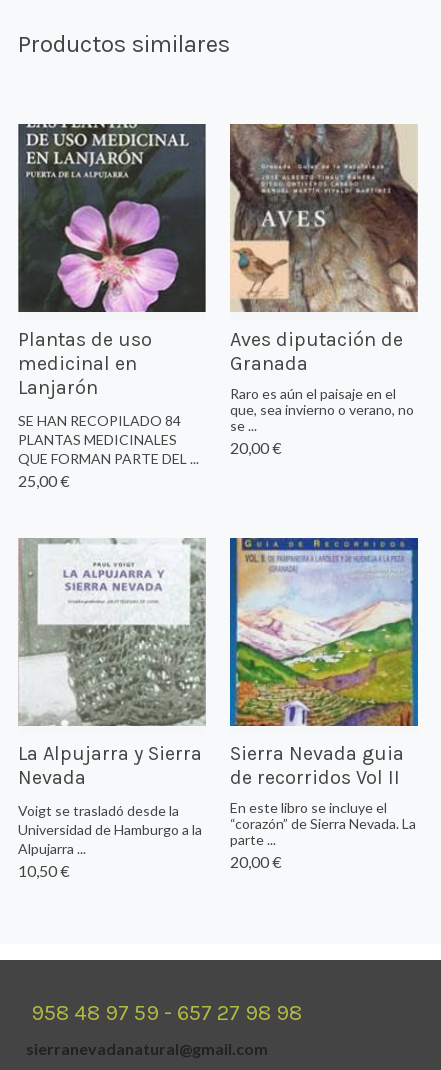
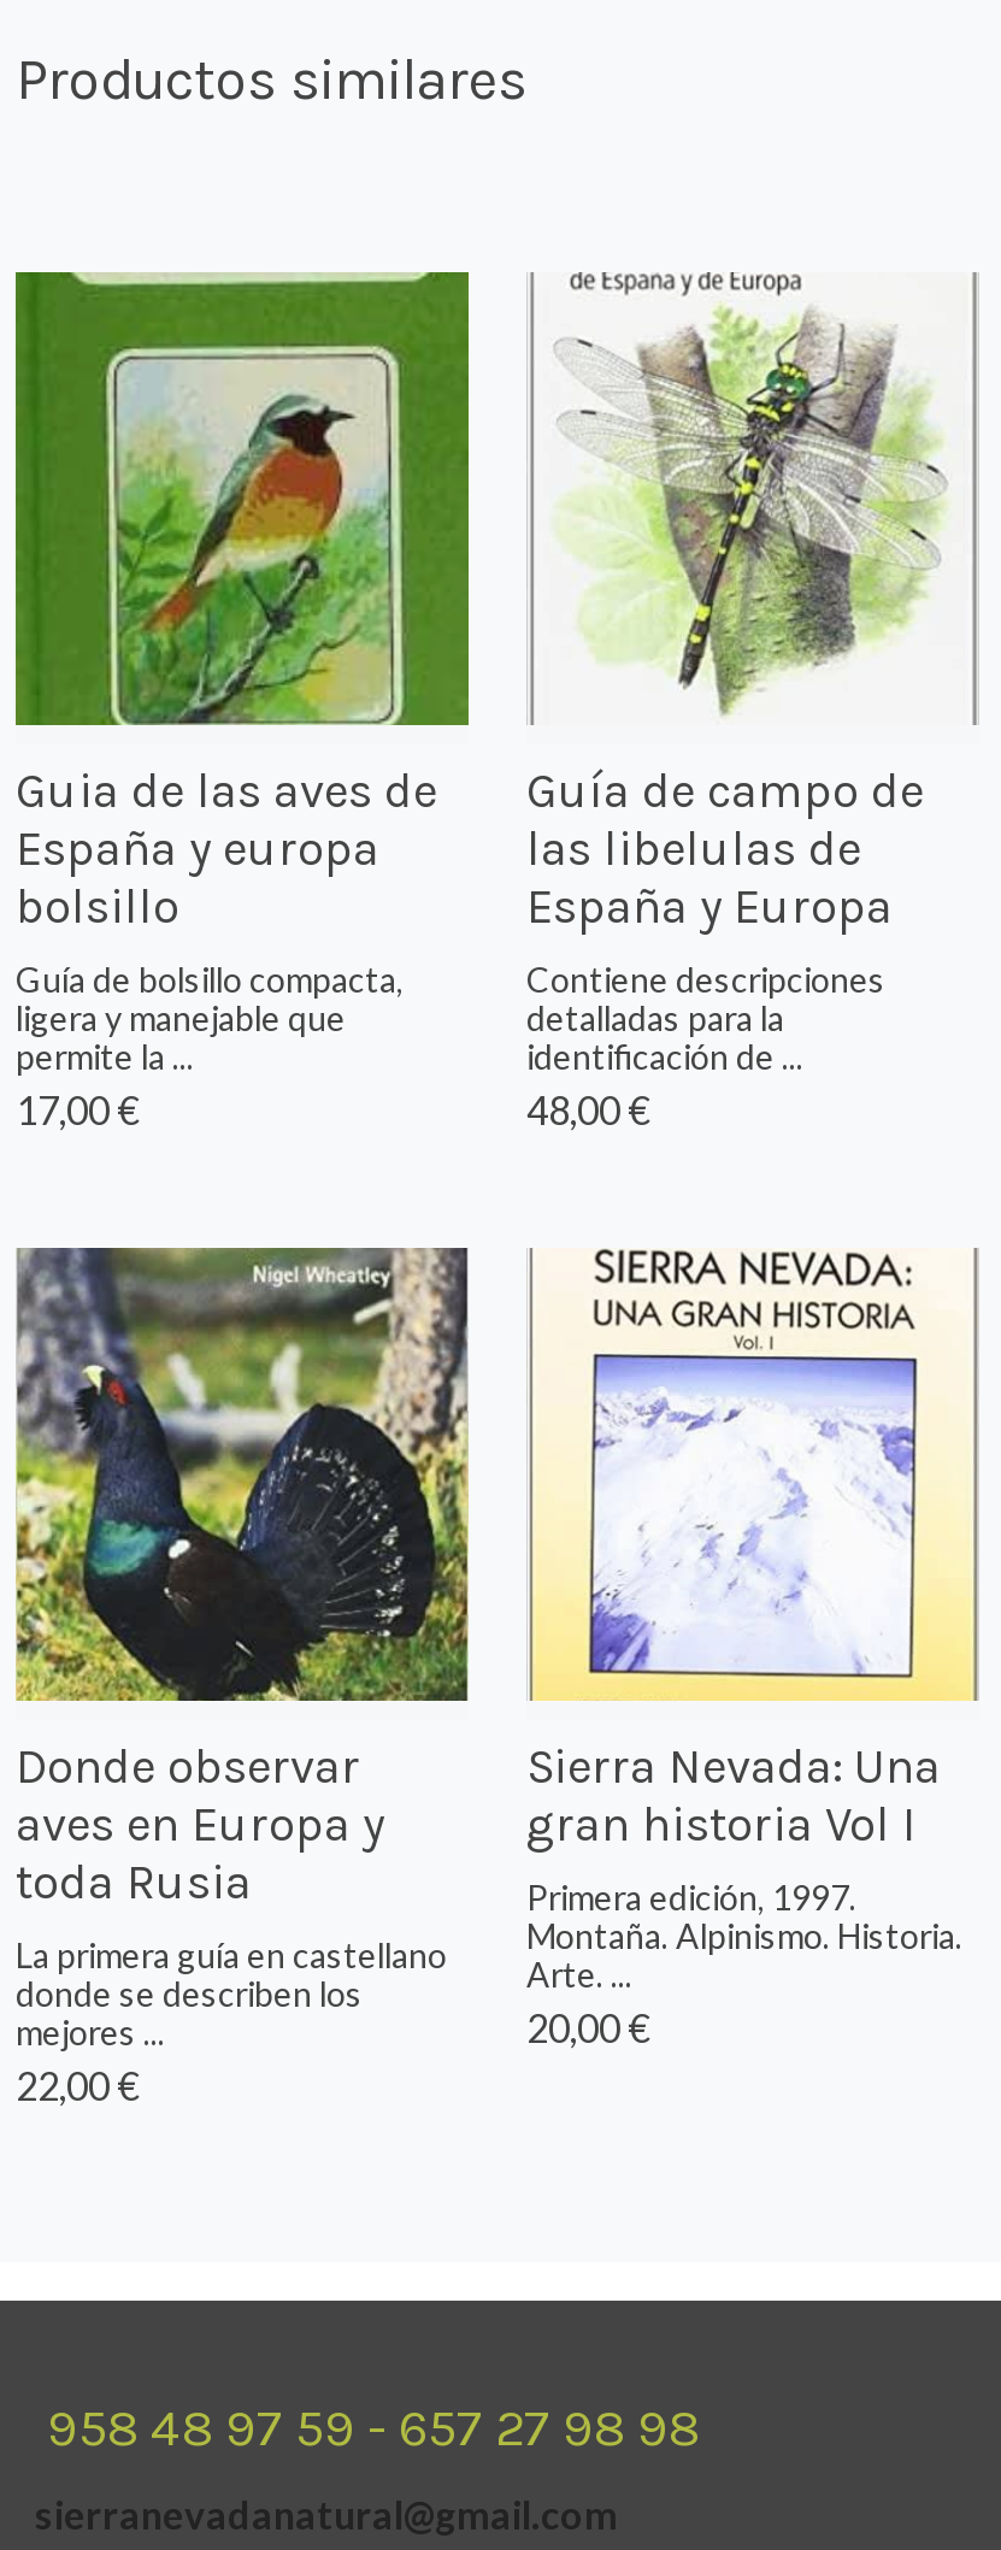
- [image]
- Plantas de uso
- medicinal en
- Lanjarón
- SE HAN RECOPILADO 84
- PLANTAS MEDICINALES
- QUE FORMAN PARTE DEL ...
- 25,00 €
+ [image]
+ Guia de las aves de
+ España y europa
+ bolsillo
+ Guía de bolsillo compacta,
+ ligera y manejable que
+ permite la ...
+ 17,00 €

- [image]
- Aves diputación de
- Granada
- Raro es aún el paisaje en el
- que, sea invierno o verano, no
- se ...
- 20,00 €
+ [image]
+ Guía de campo de
+ las libelulas de
+ España y Europa
+ Contiene descripciones
+ detalladas para la
+ identificación de ...
+ 48,00 €

- [image]
- La Alpujarra y Sierra
- Nevada
- Voigt se trasladó desde la
- Universidad de Hamburgo a la
- Alpujarra ...
- 10,50 €
+ [image]
+ Donde observar
+ aves en Europa y
+ toda Rusia
+ La primera guía en castellano
+ donde se describen los
+ mejores ...
+ 22,00 €

- [image]
- Sierra Nevada guia
- de recorridos Vol II
- En este libro se incluye el
- “corazón” de Sierra Nevada. La
- parte ...
+ [image]
+ Sierra Nevada: Una
+ gran historia Vol I
+ Primera edición, 1997.
+ Montaña. Alpinismo. Historia.
+ Arte. ...
